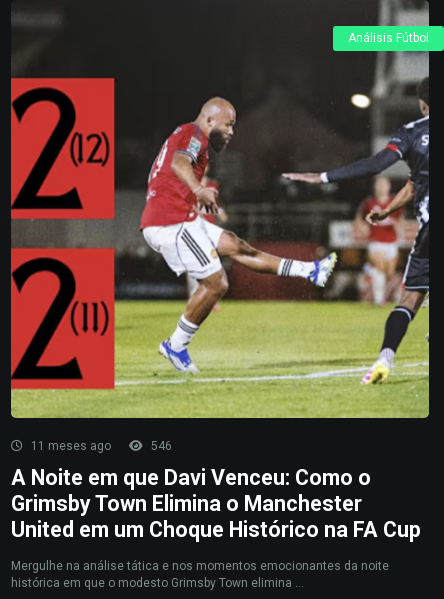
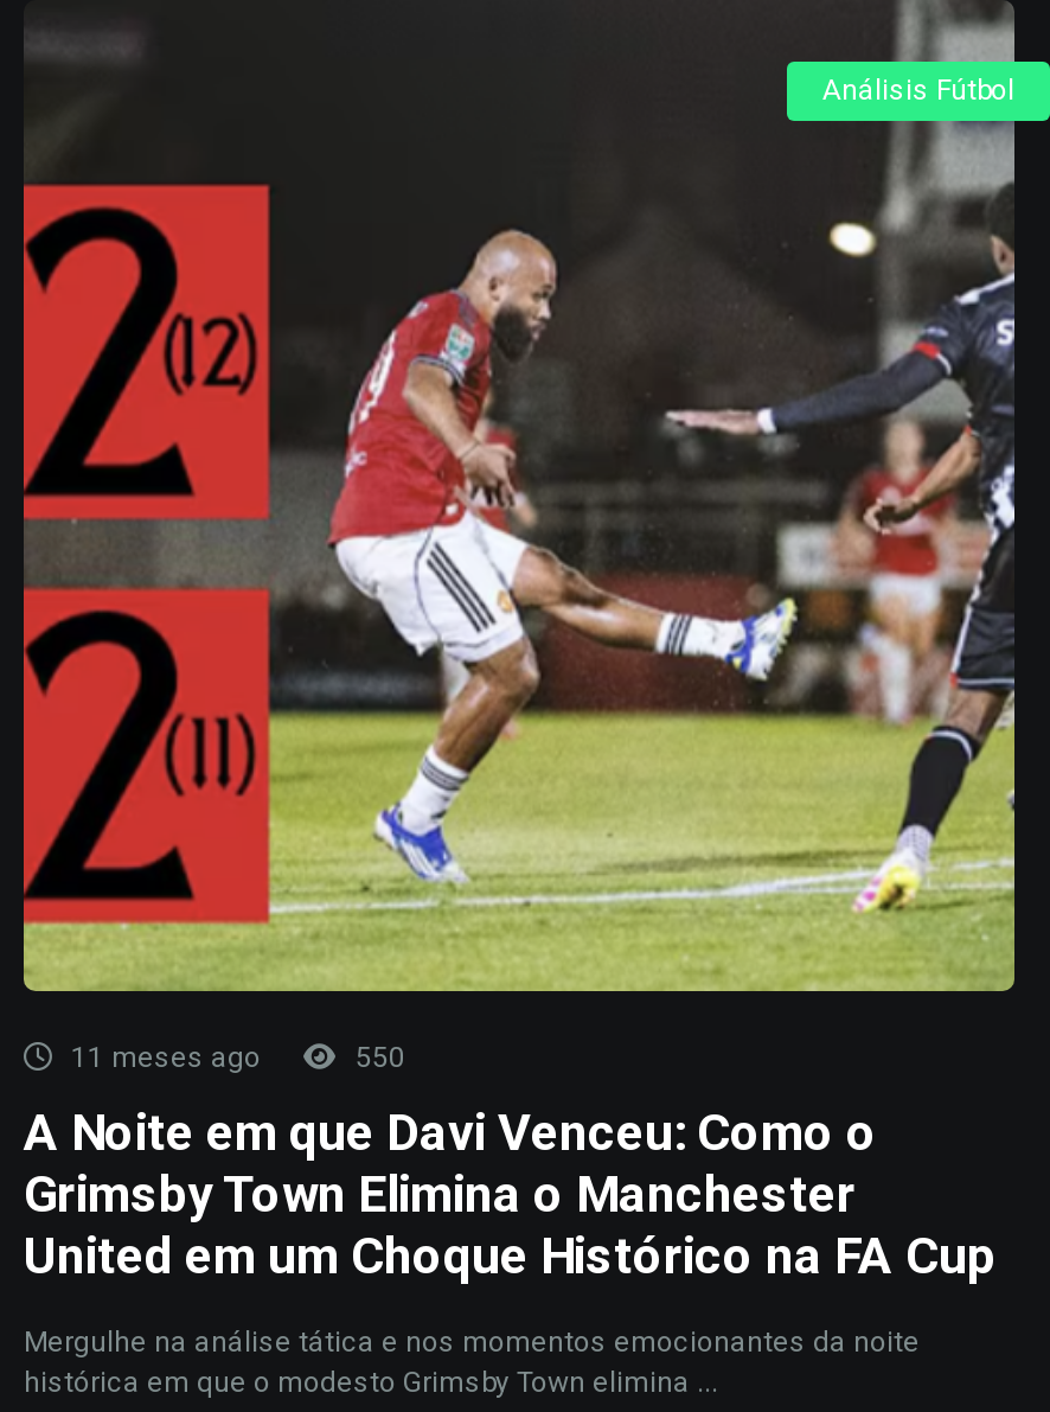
- 546
+ 550
